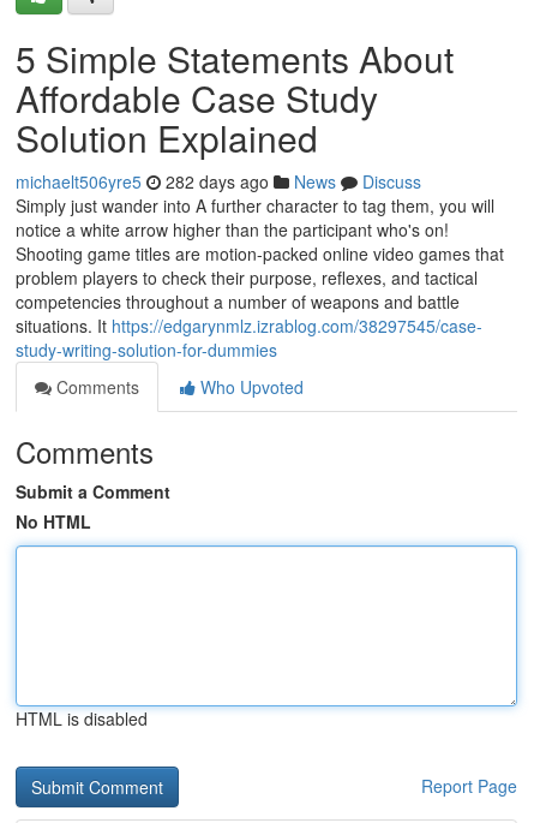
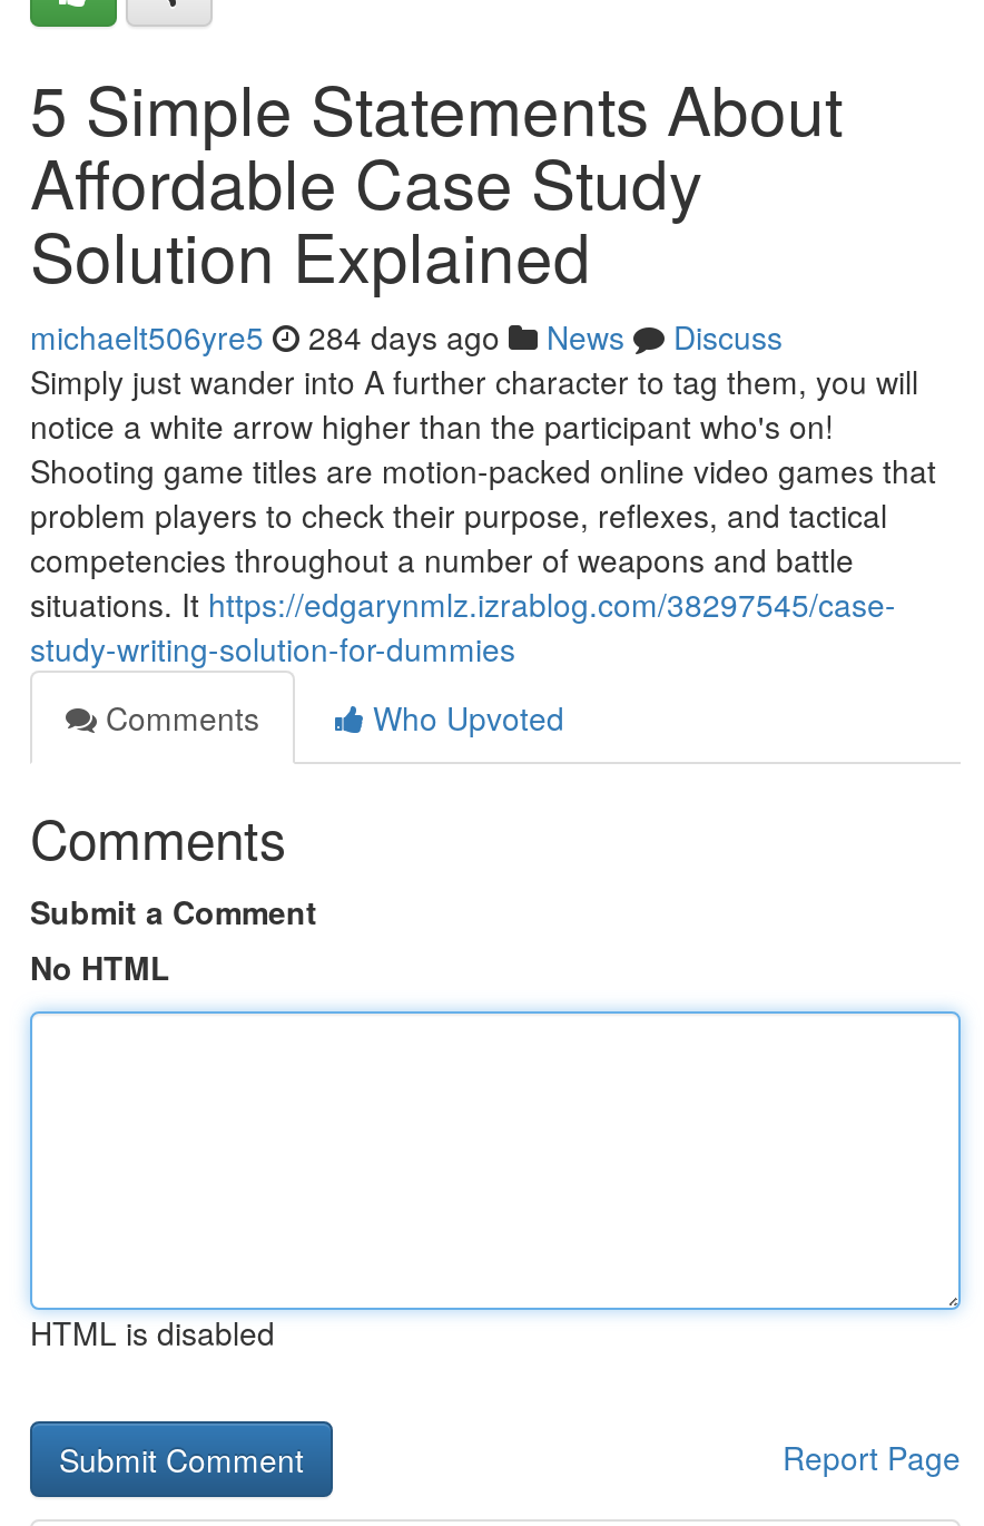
- michaelt506yre5 282 days ago News Discuss
+ michaelt506yre5 284 days ago News Discuss
